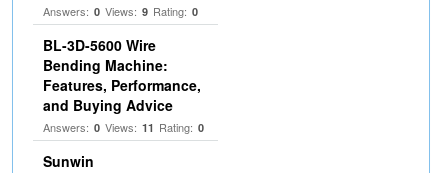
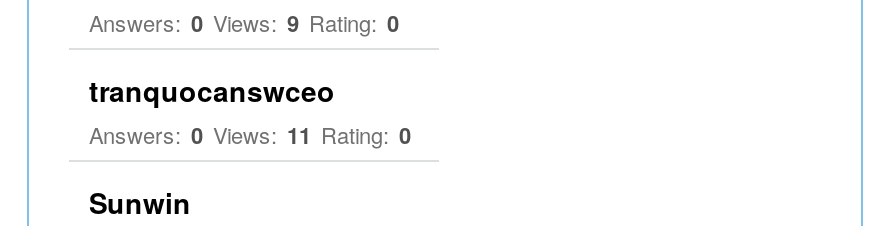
- BL-3D-5600 Wire
- Bending Machine:
- Features, Performance,
- and Buying Advice
+ tranquocanswceo
